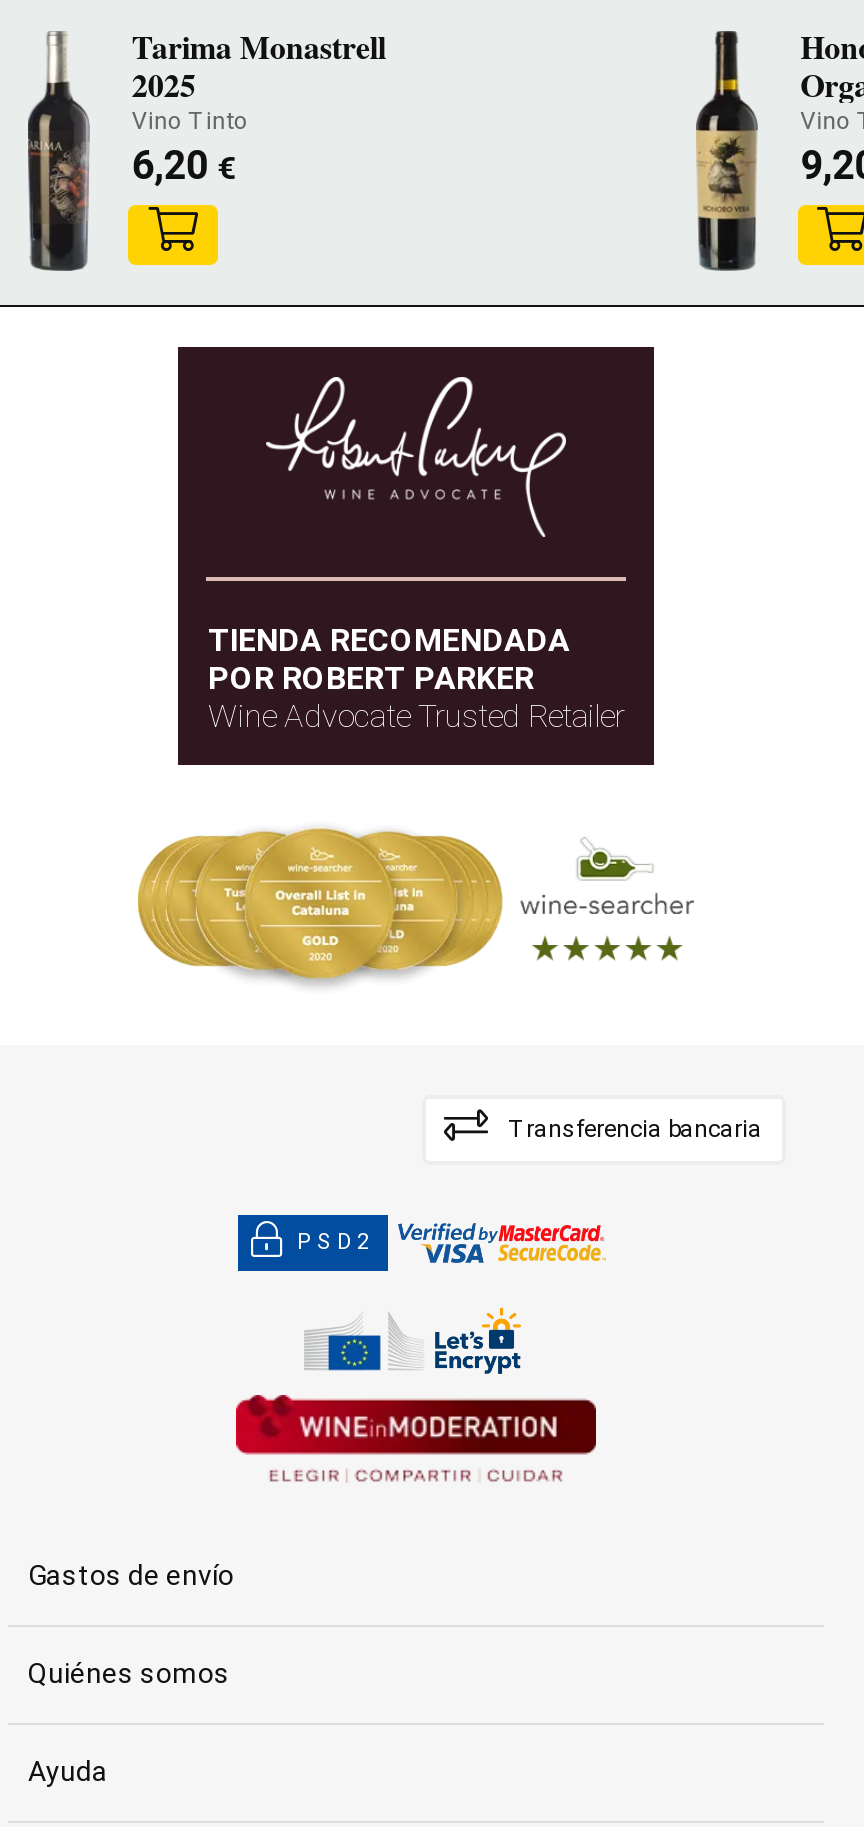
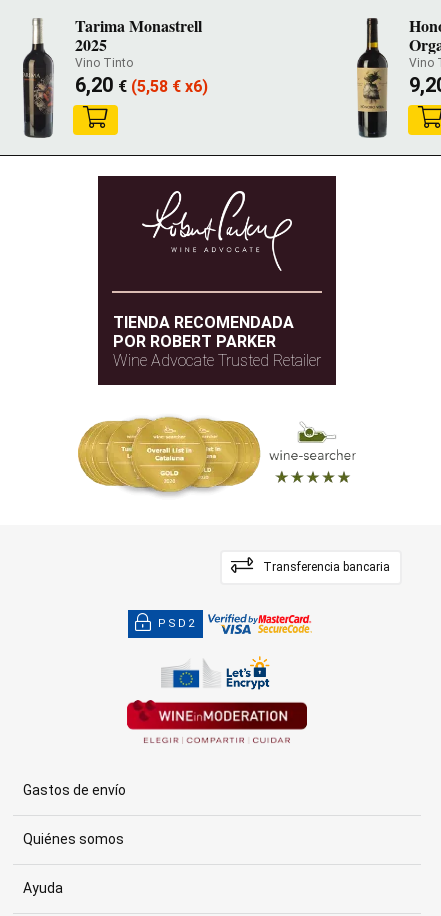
- 6,20 €
+ 6,20 €(5,58 €x6)
